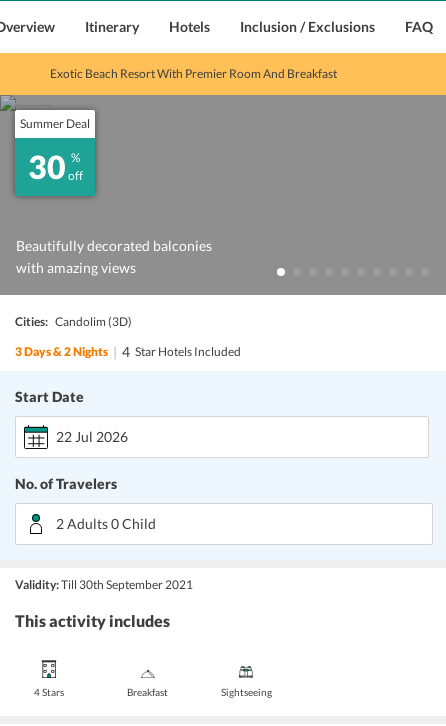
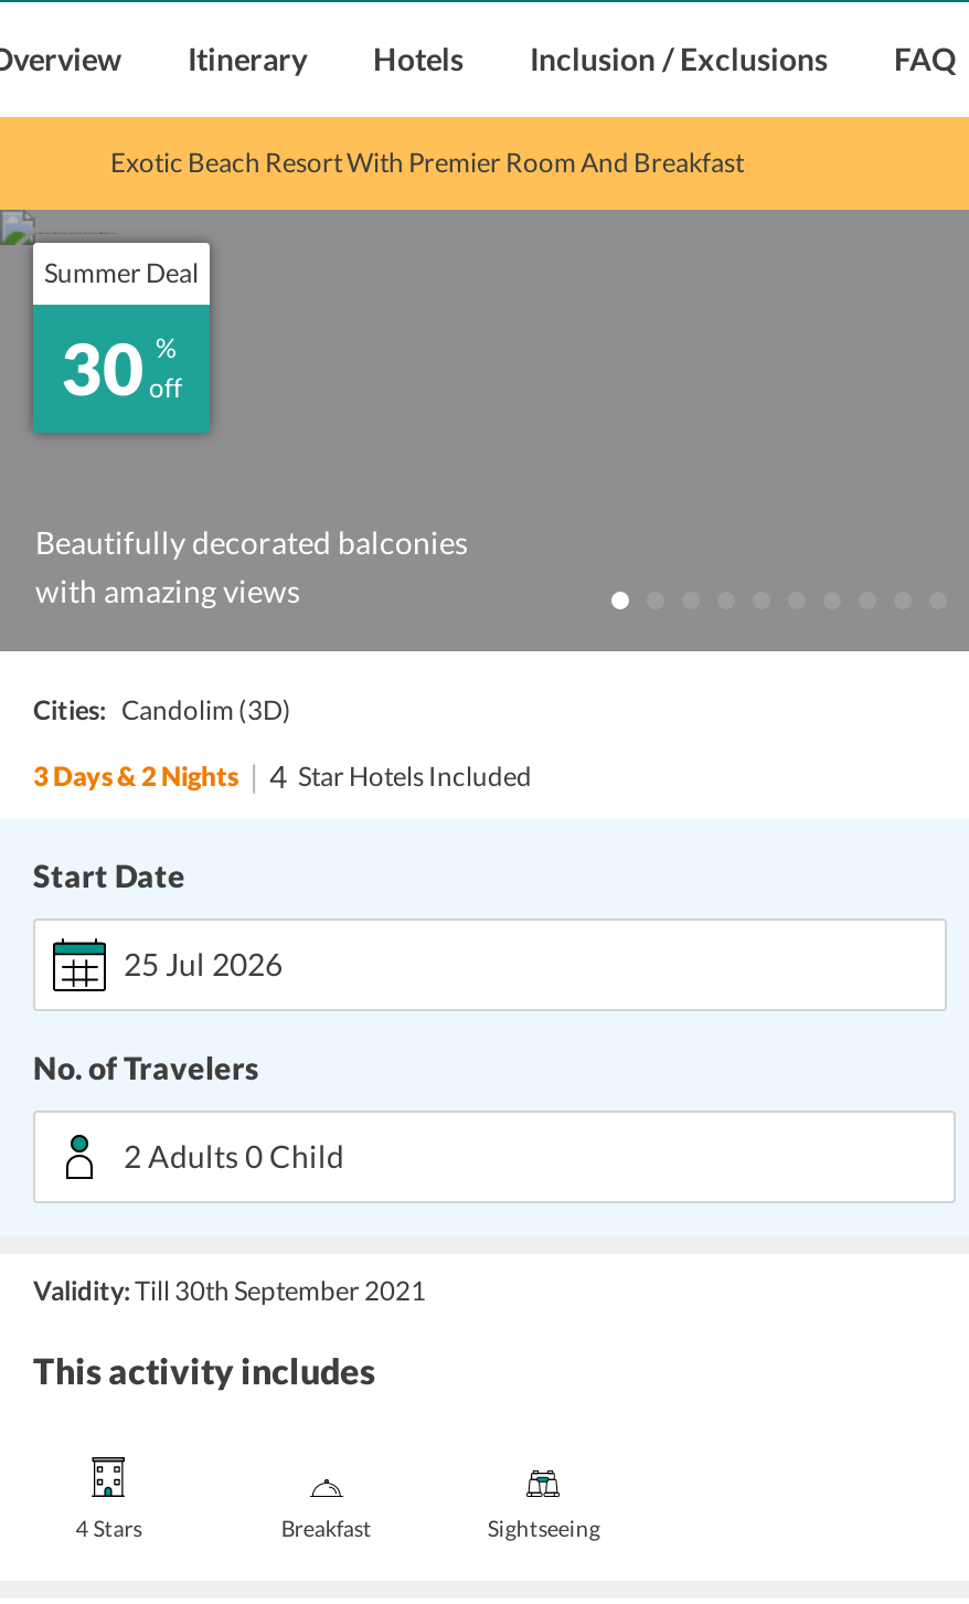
- 22 Jul 2026
+ 25 Jul 2026
